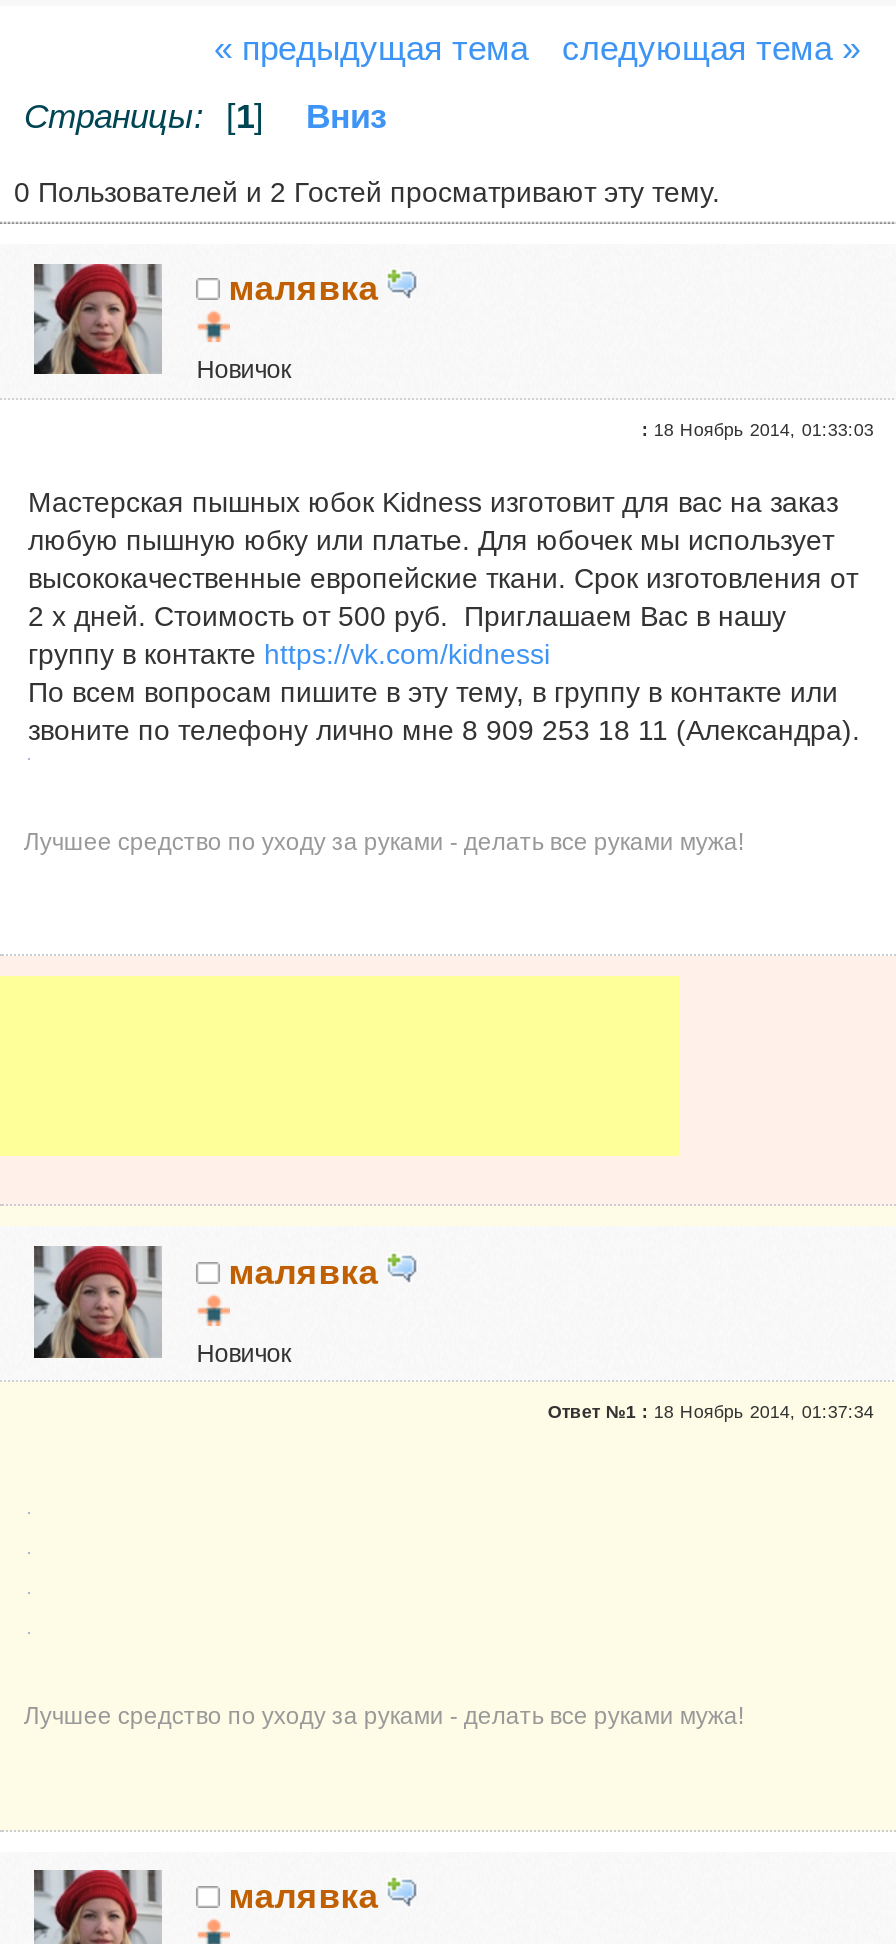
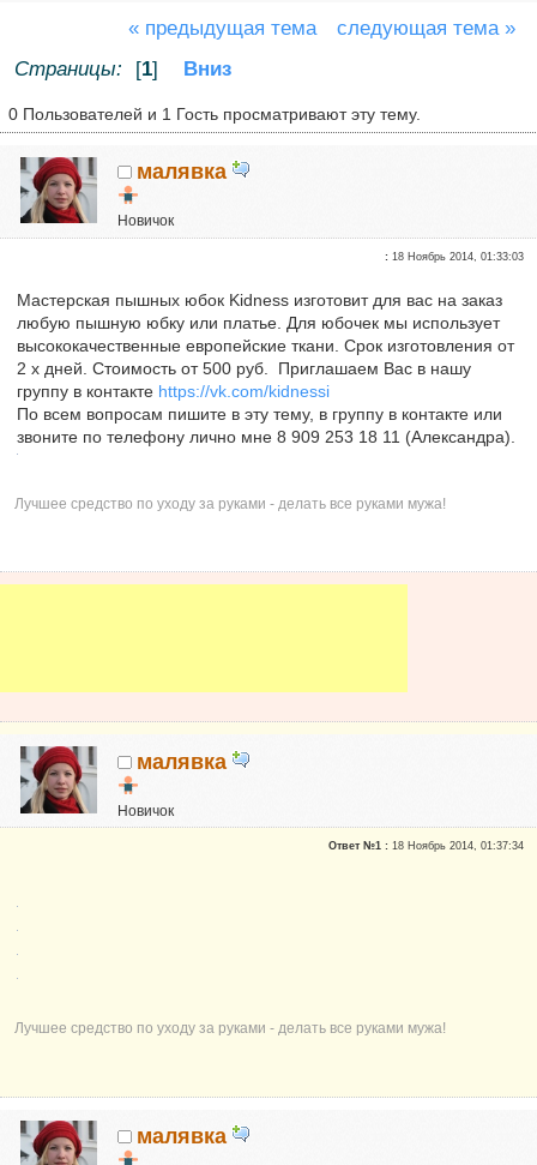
- 0 Пользователей и 2 Гостей просматривают эту тему.
+ 0 Пользователей и 1 Гость просматривают эту тему.
